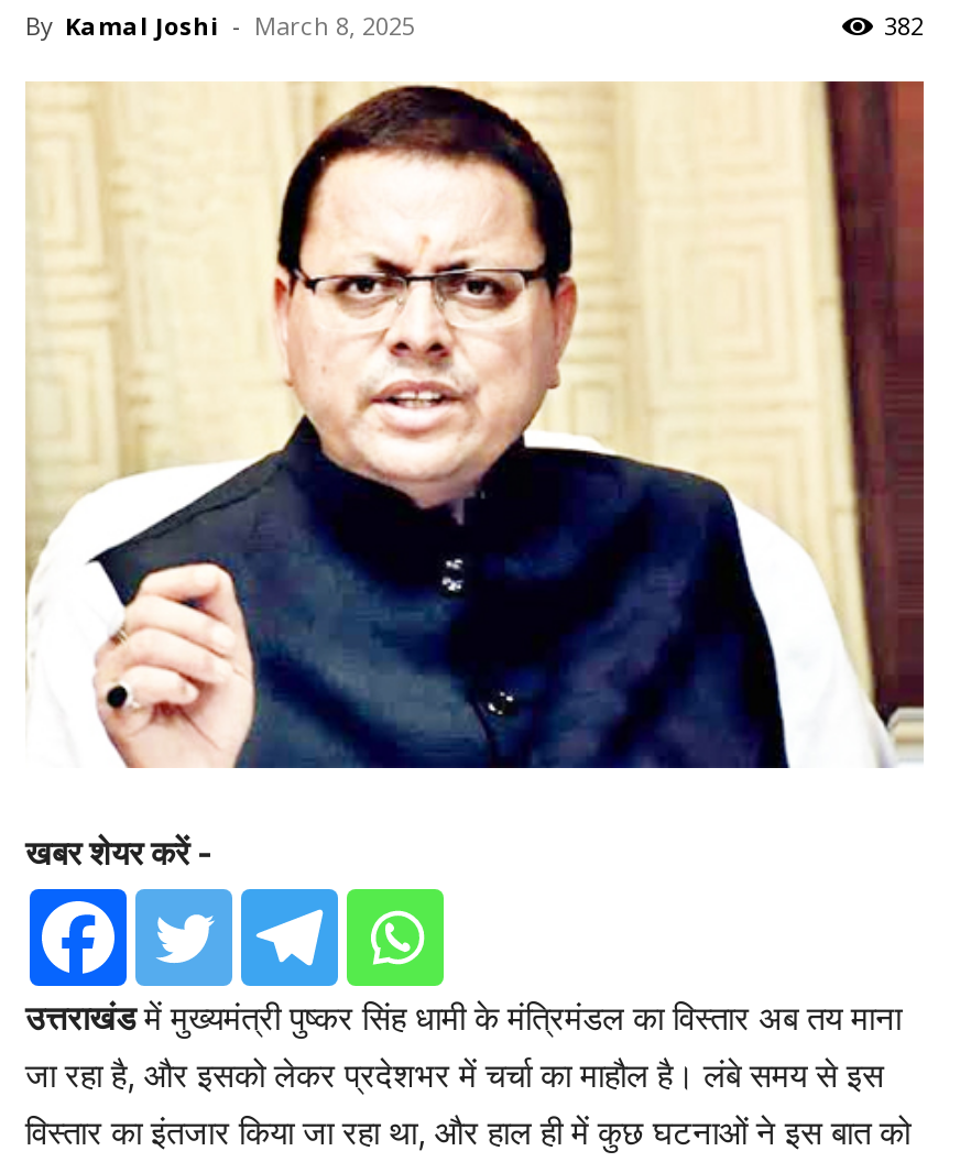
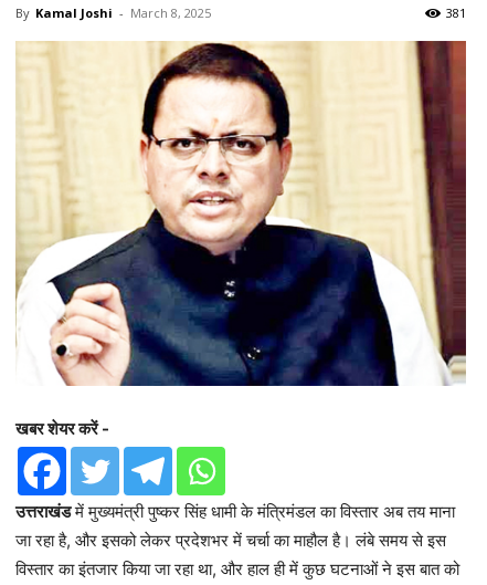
- 382
+ 381
